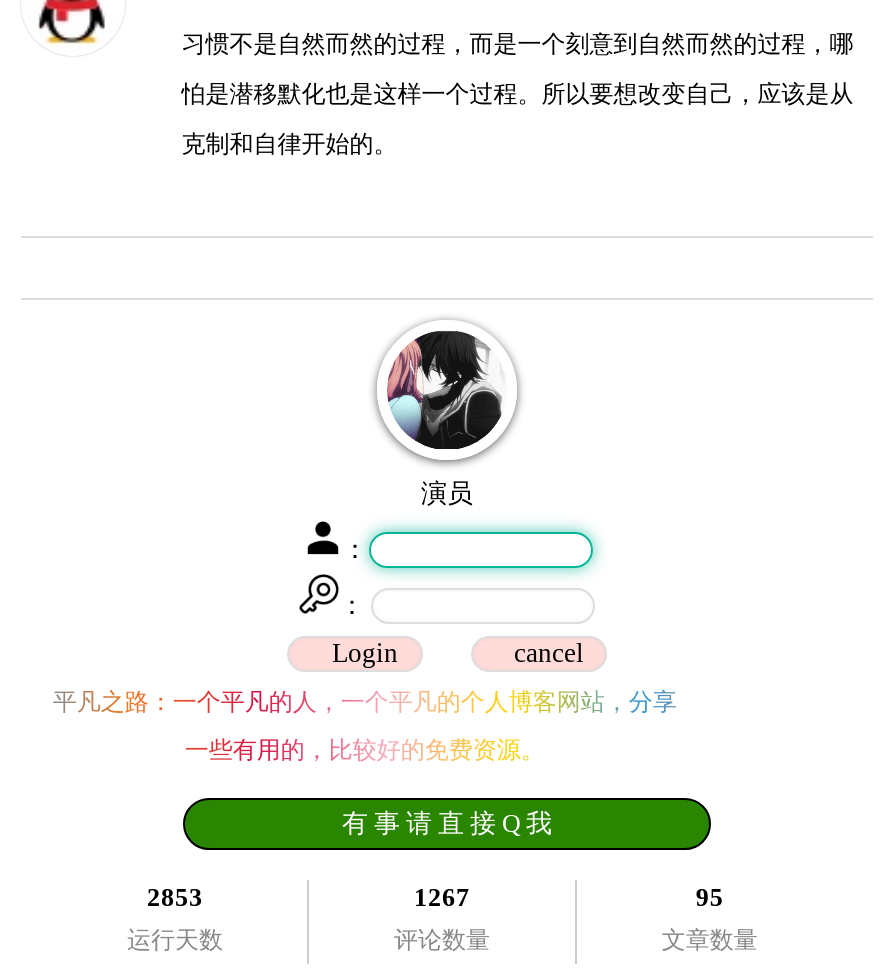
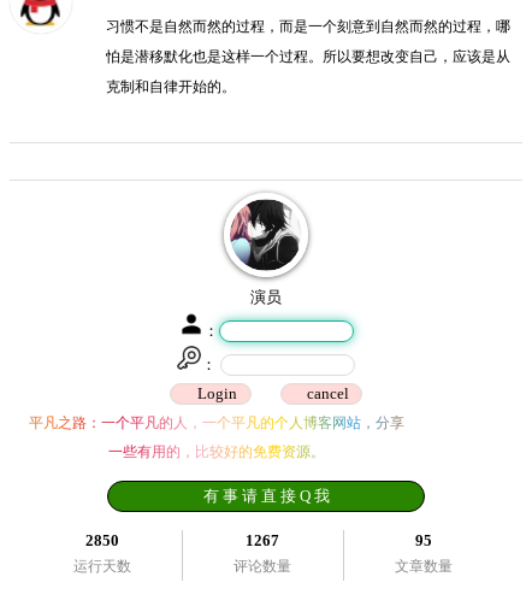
- 2853
+ 2850
